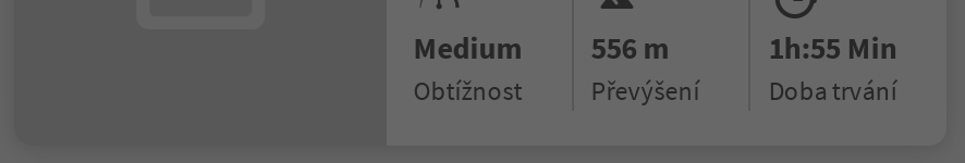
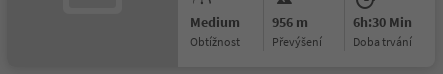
- Medium 556 m
+ Medium 956 m

- 1h:55 Min
+ 6h:30 Min
